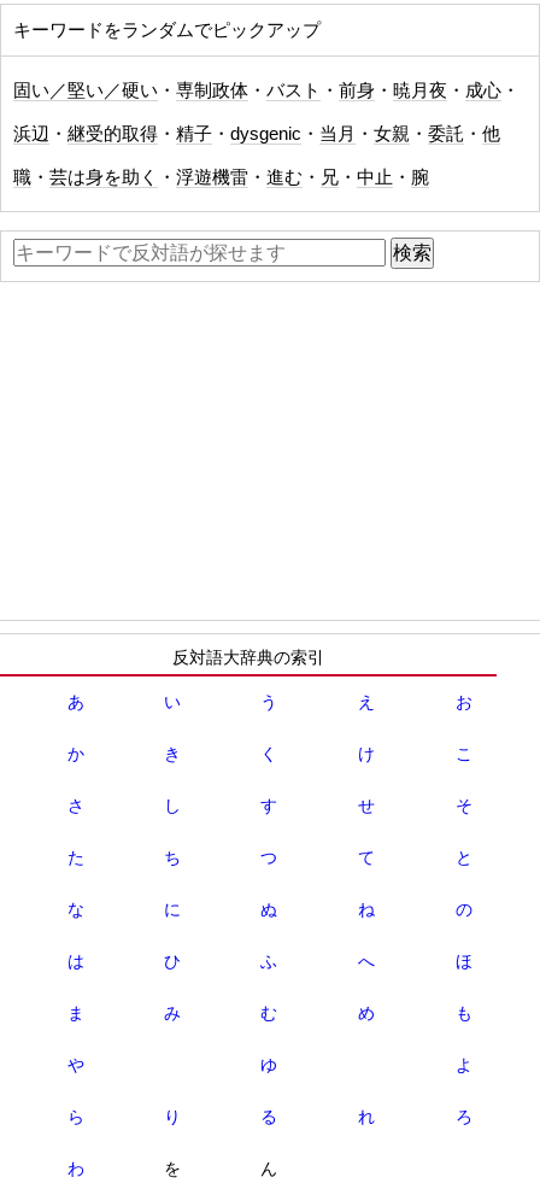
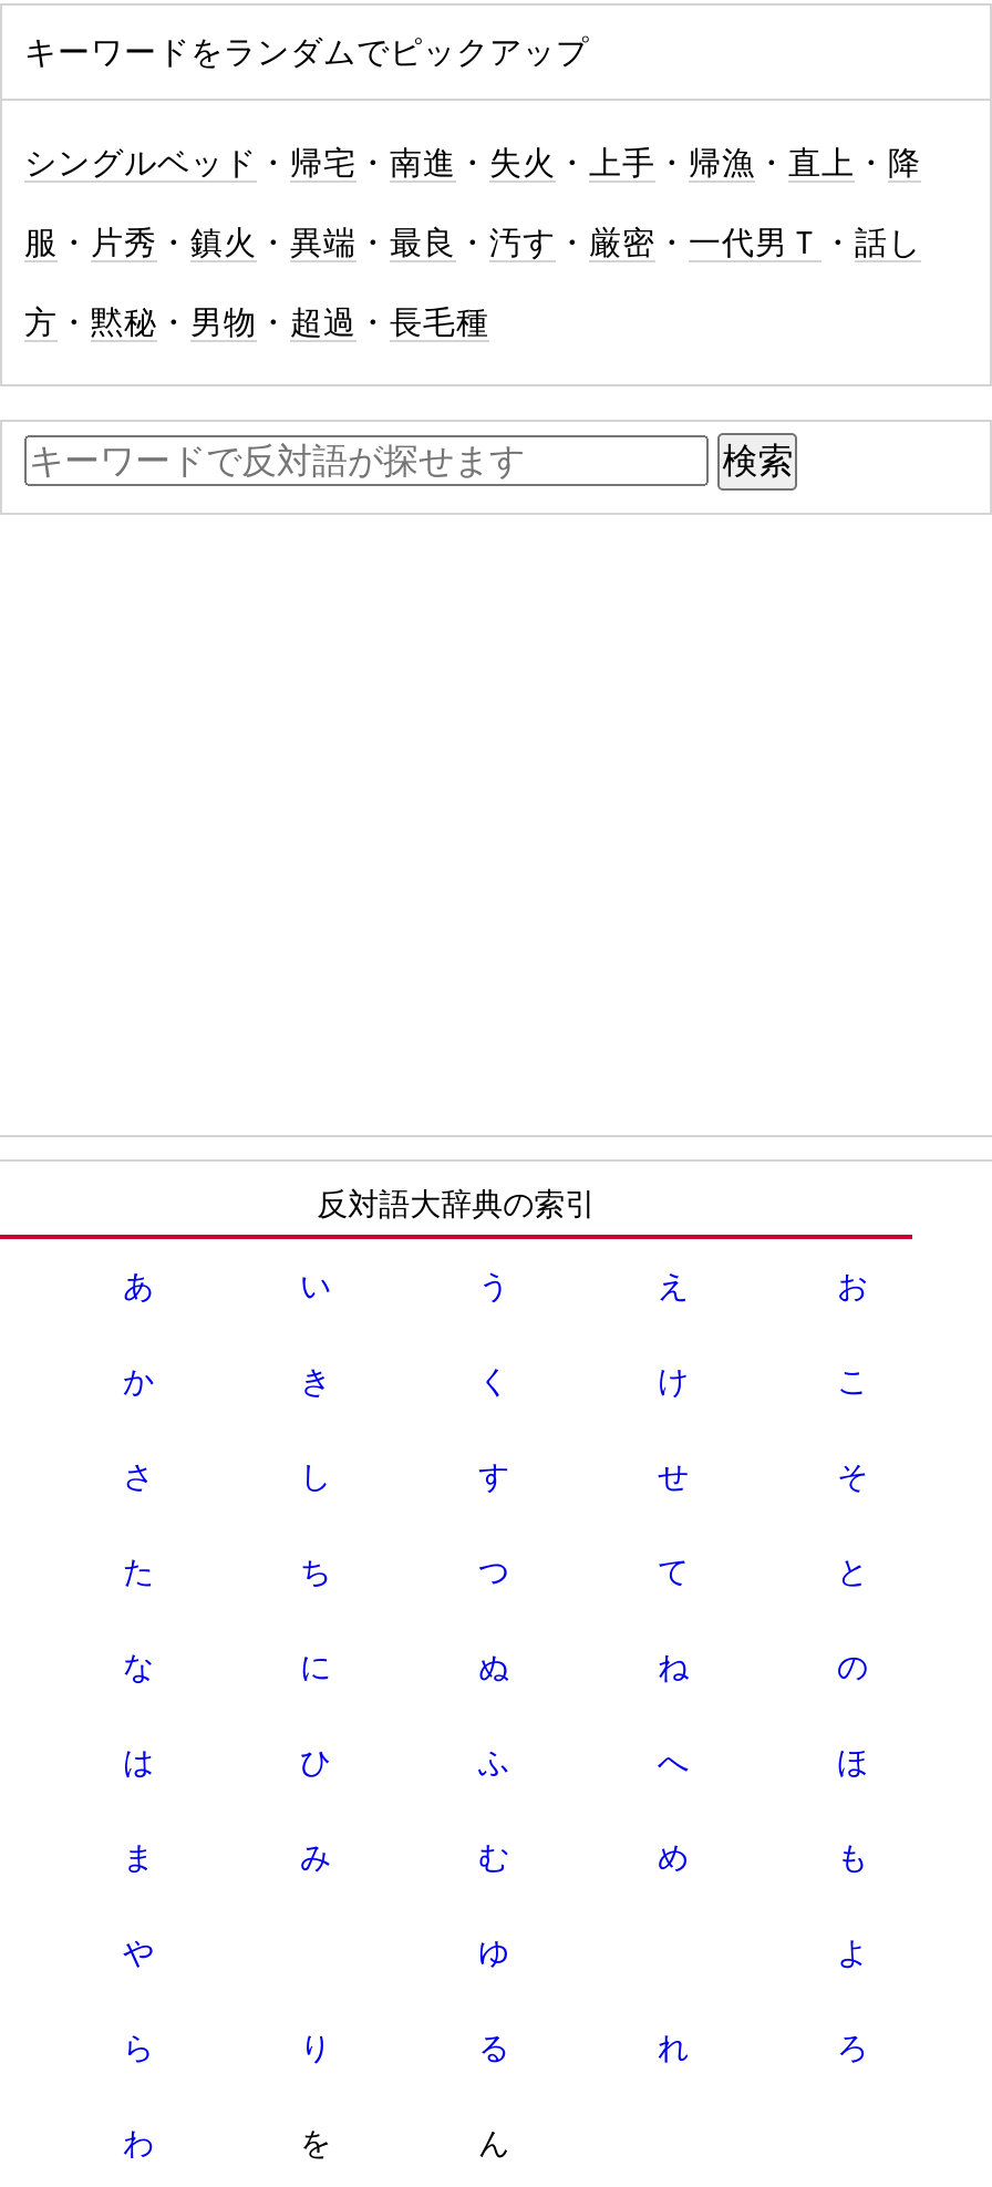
- 固い／堅い／硬い・専制政体・バスト・前身・暁月夜・成心・
+ シングルベッド・帰宅・南進・失火・上手・帰漁・直上・降

- 浜辺・継受的取得・精子・dysgenic・当月・女親・委託・他
+ 服・片秀・鎮火・異端・最良・汚す・厳密・一代男Ｔ・話し

- 職・芸は身を助く・浮遊機雷・進む・兄・中止・腕
+ 方・黙秘・男物・超過・長毛種
